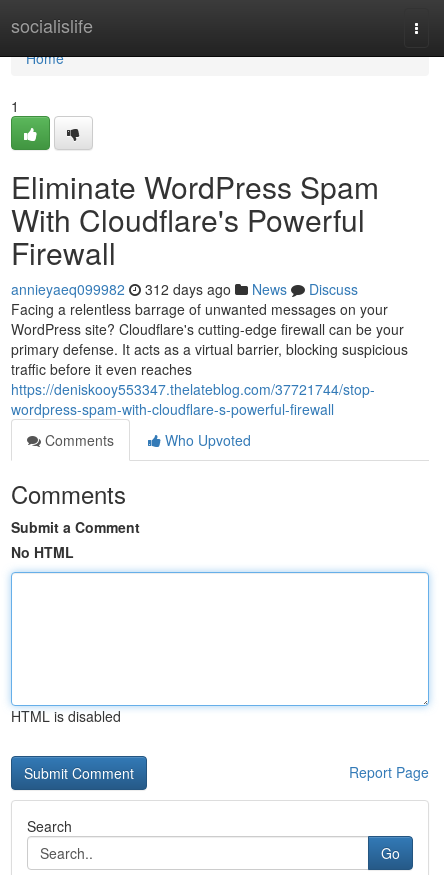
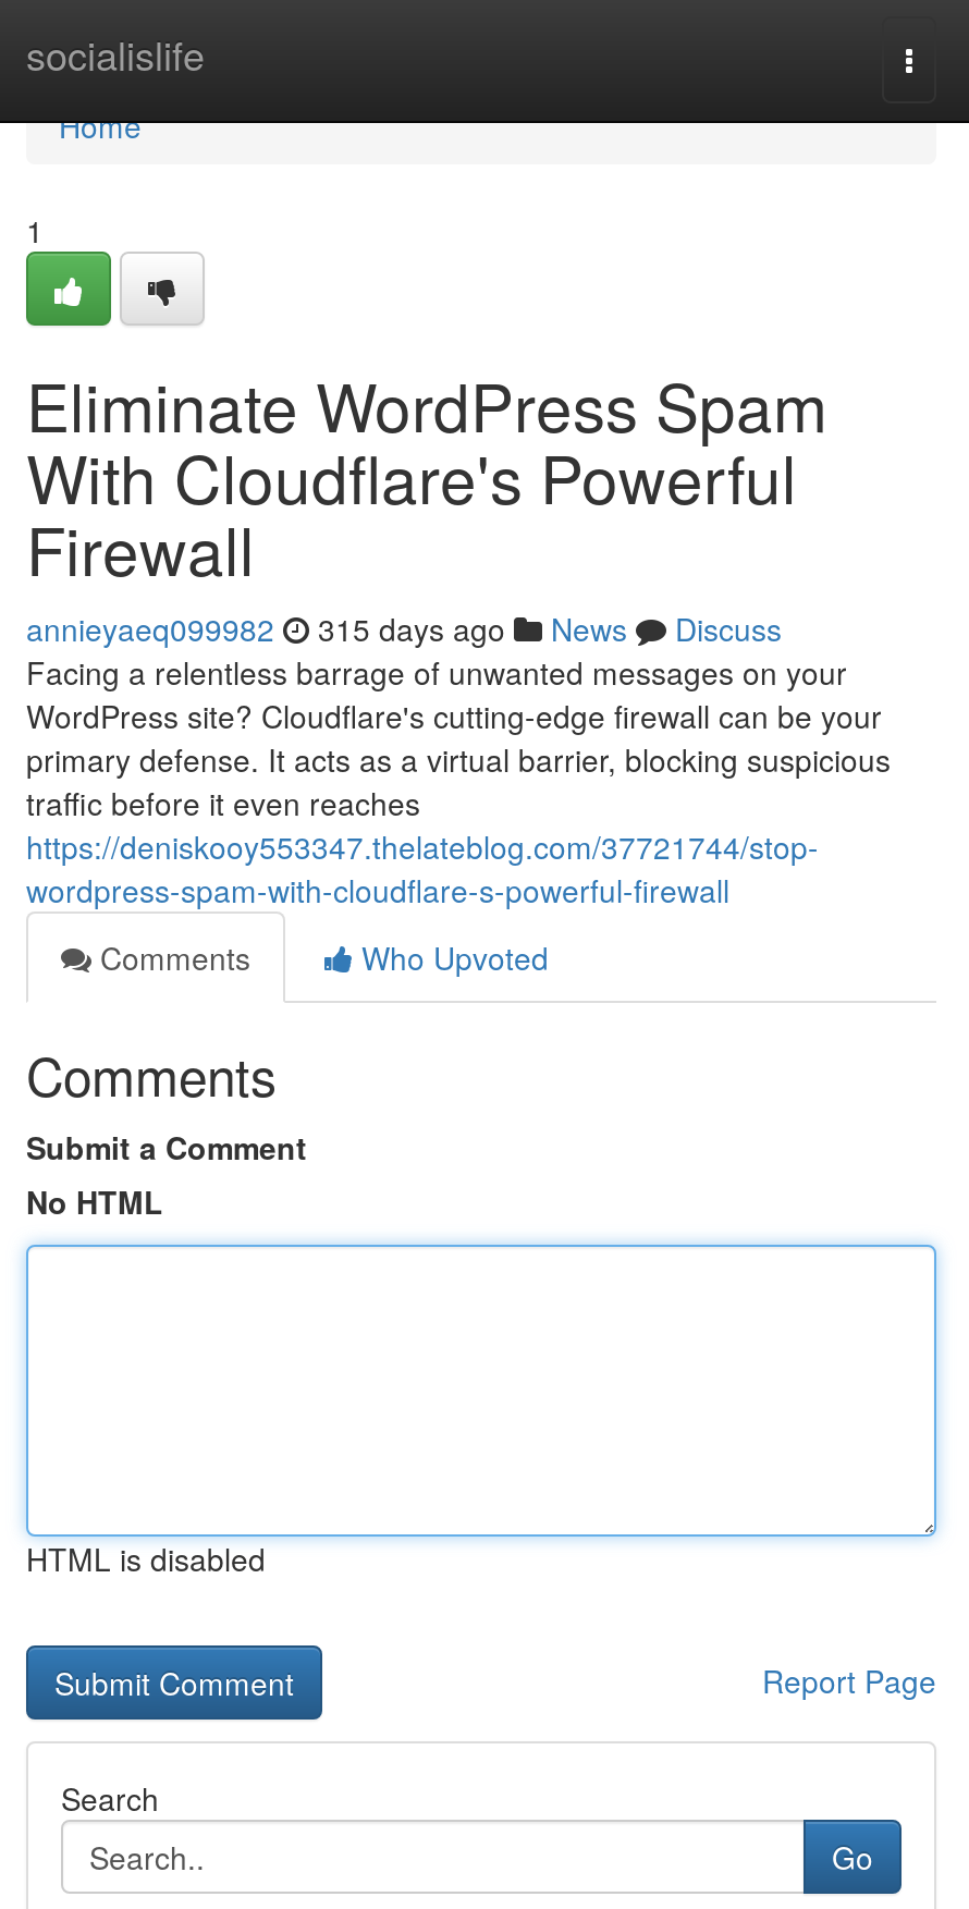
- annieyaeq099982 312 days ago News Discuss
+ annieyaeq099982 315 days ago News Discuss
